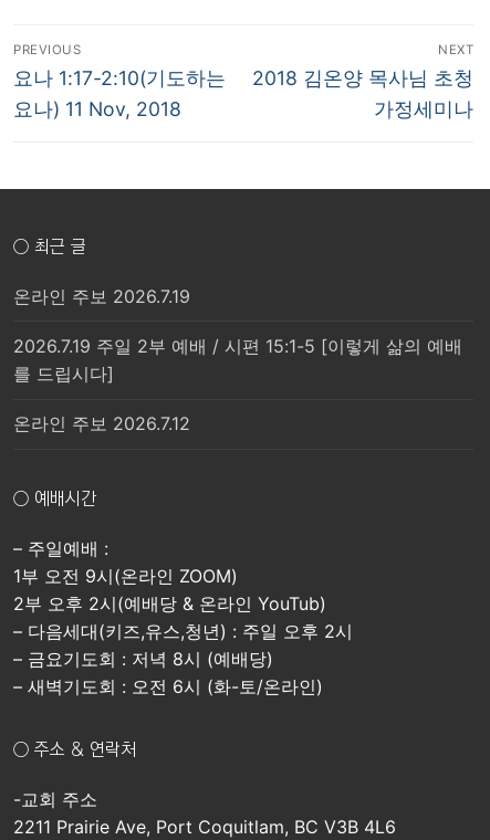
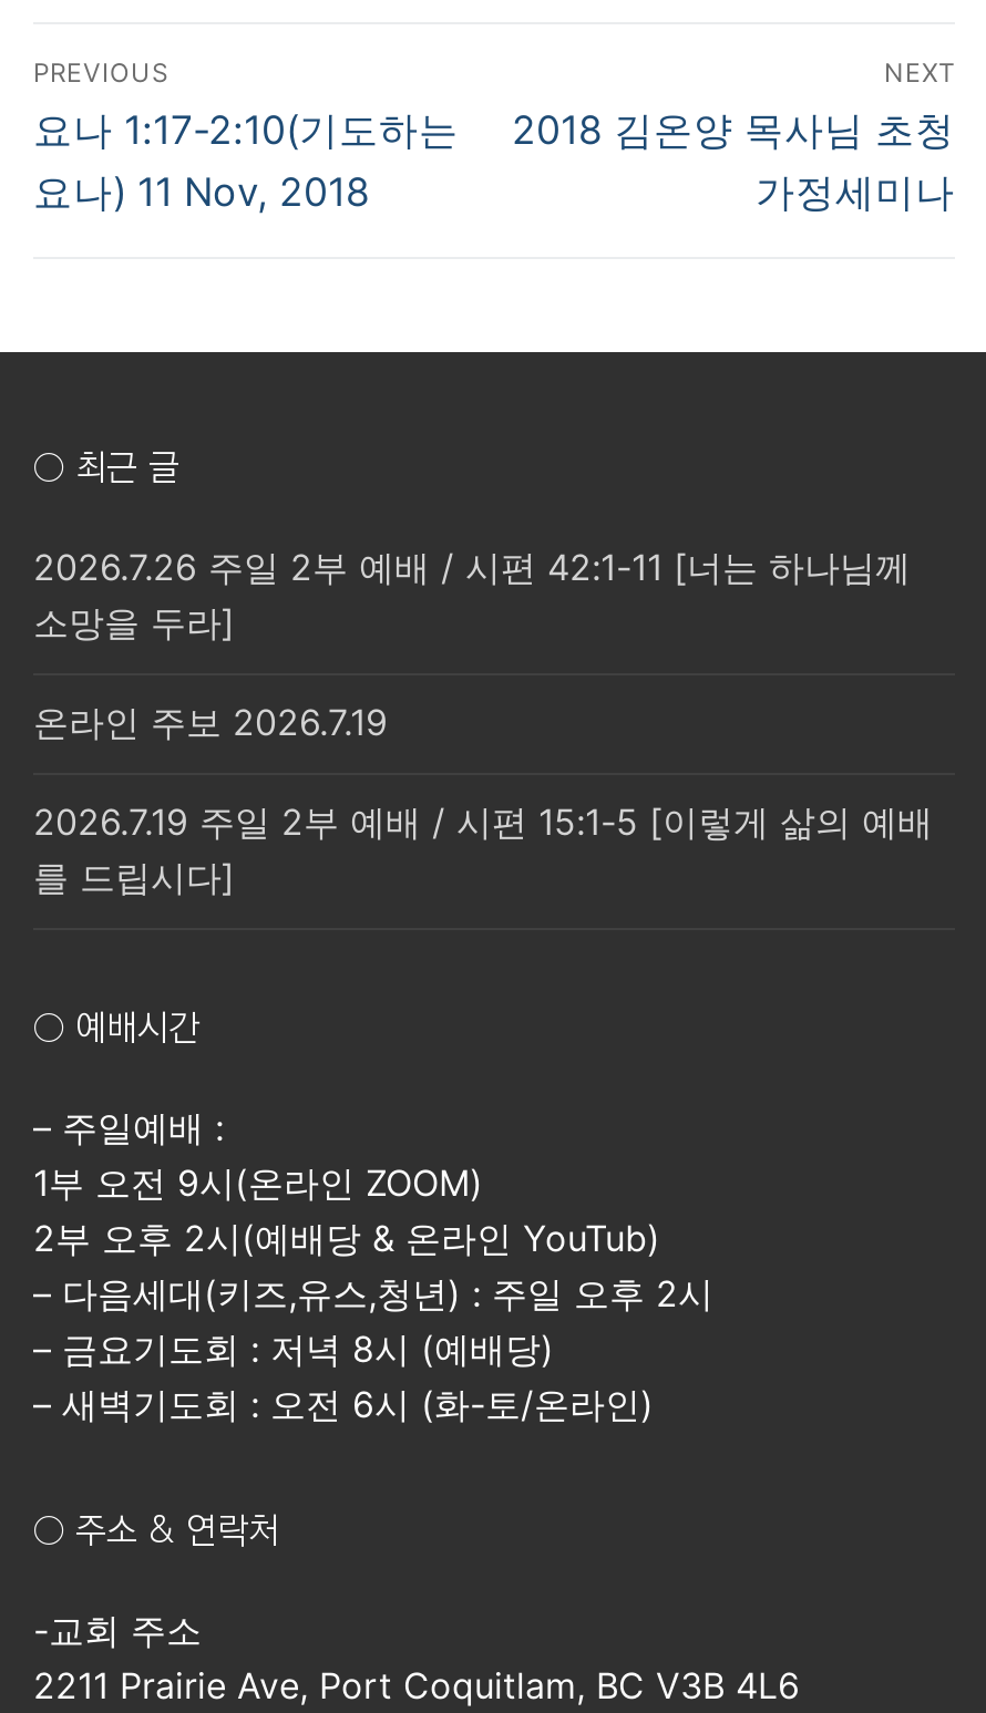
+ 2026.7.26 주일 2부 예배 / 시편 42:1-11 [너는 하나님께
+ 소망을 두라]

moved down: 온라인 주보 2026.7.19 | 2026.7.19 주일 2부 예배 / 시편 15:1-5 [이렇게 삶의 예배 | 를 드립시다]

- 온라인 주보 2026.7.12
